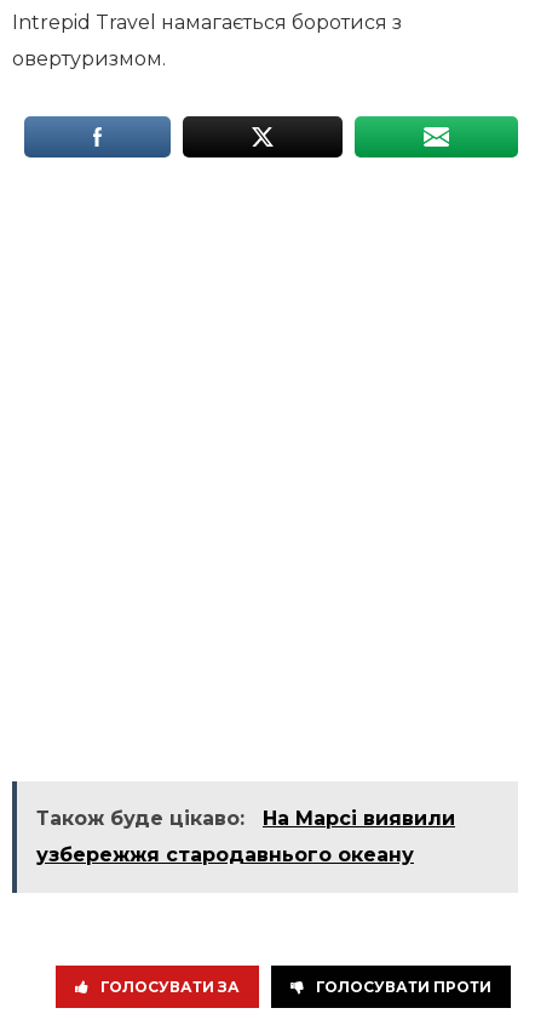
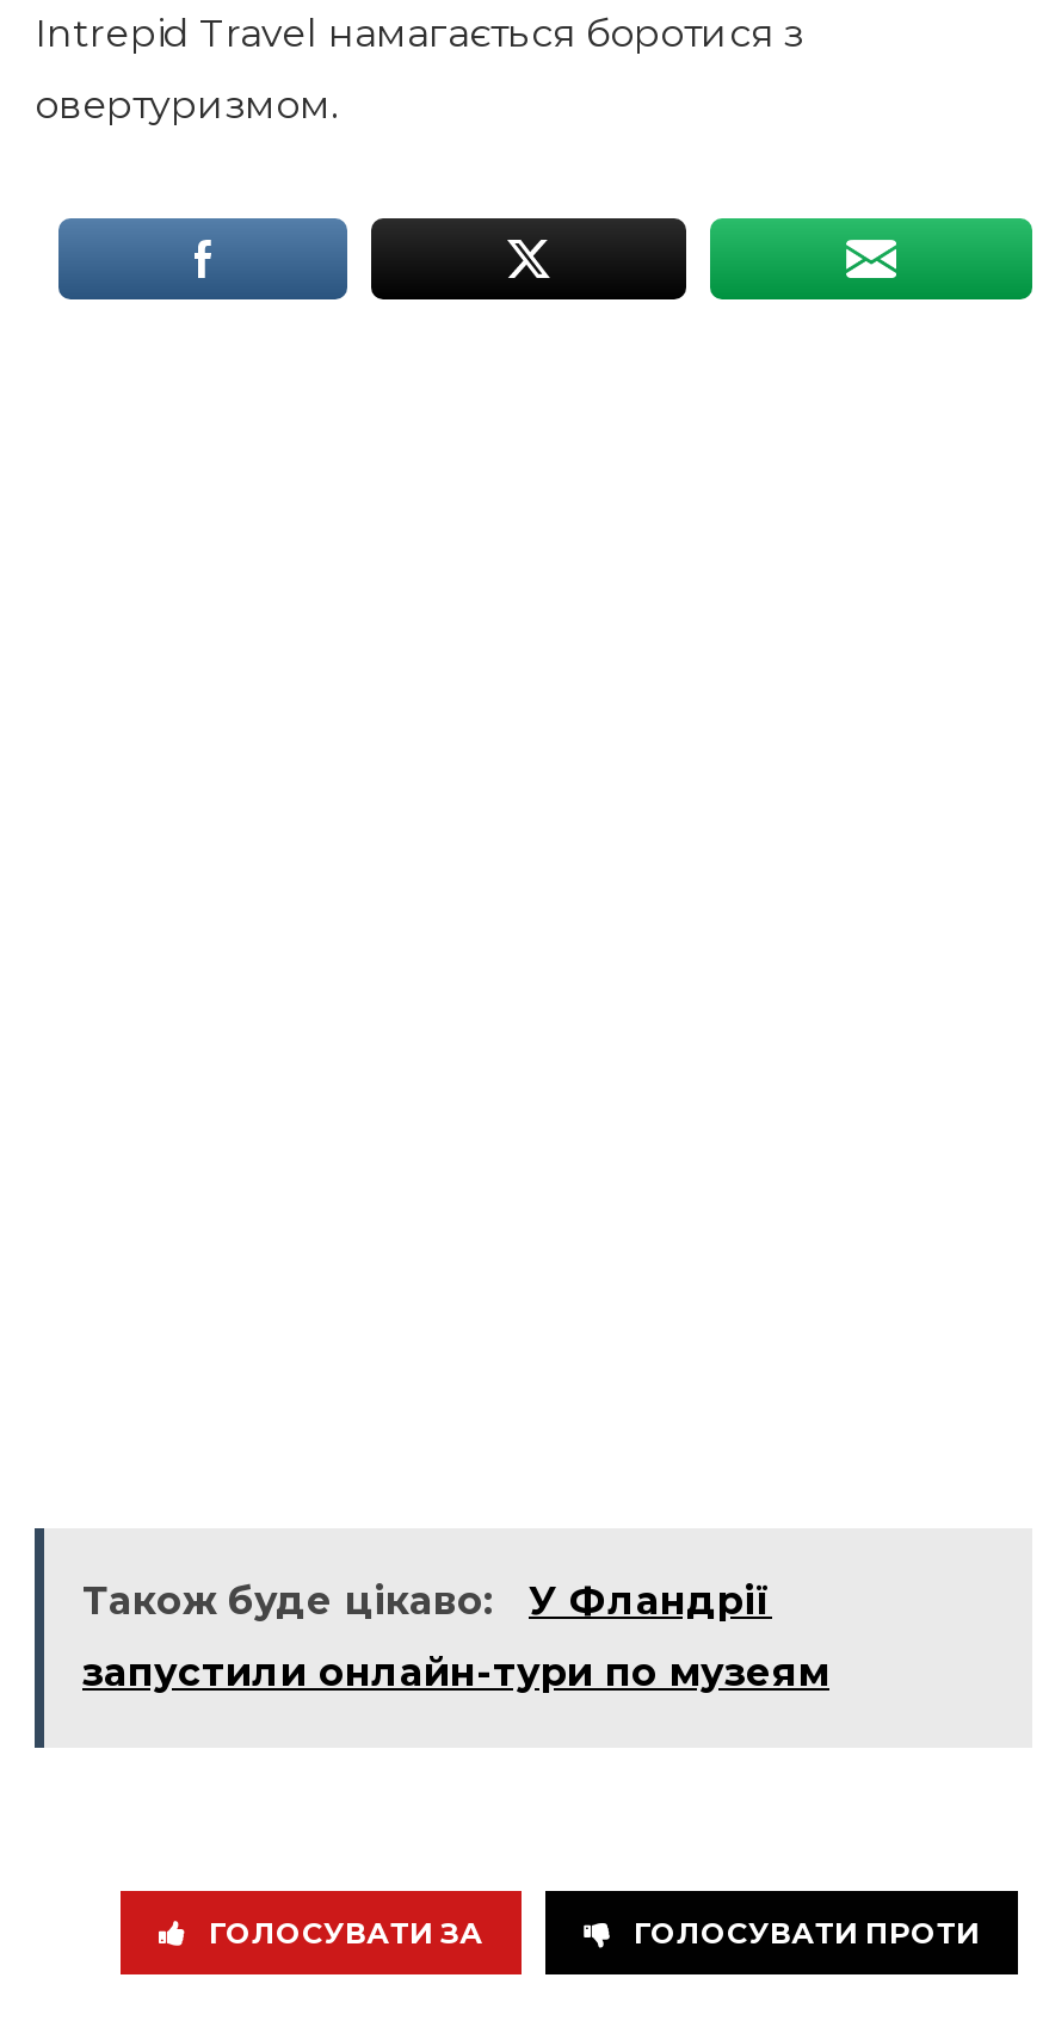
- Також буде цікаво: На Марсі виявили
+ Також буде цікаво: У Фландрії

- узбережжя стародавнього океану
+ запустили онлайн-тури по музеям
